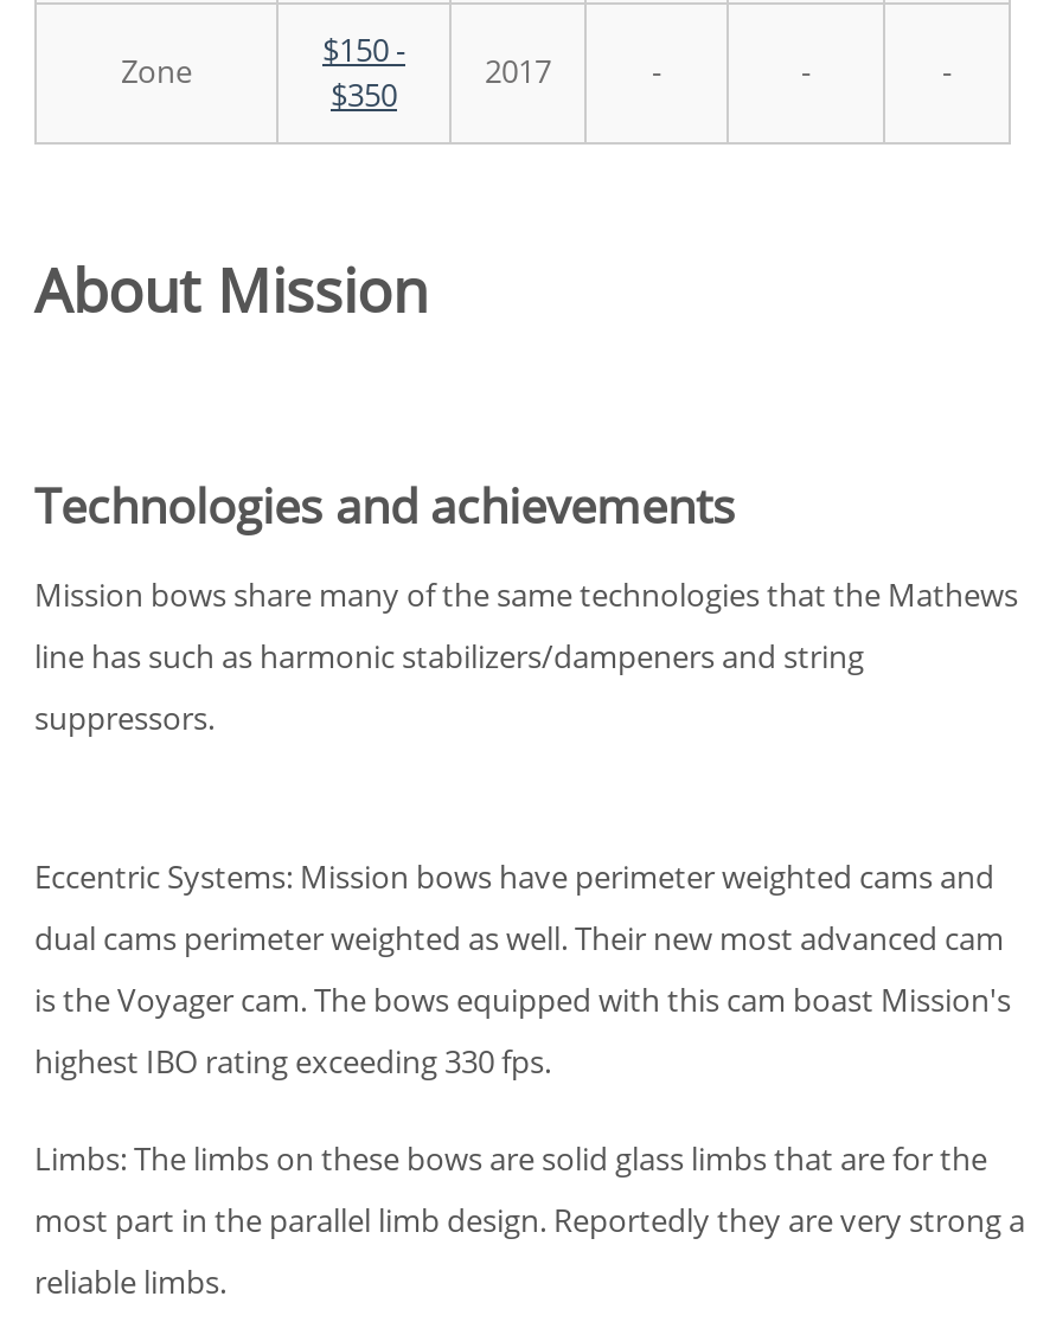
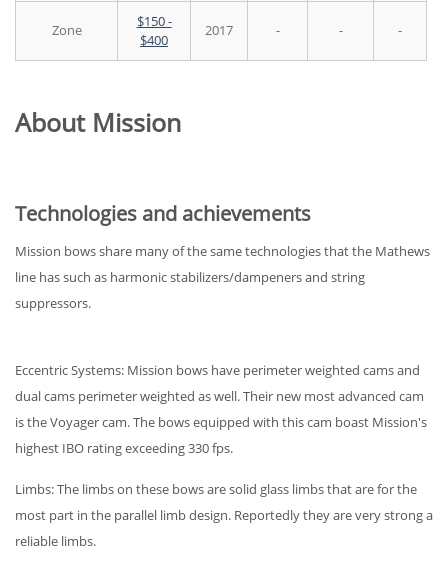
- $350
+ $400
